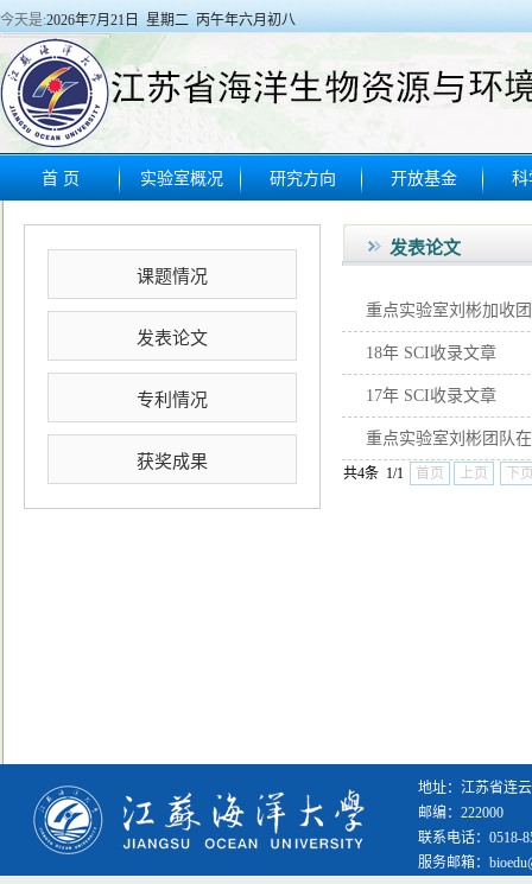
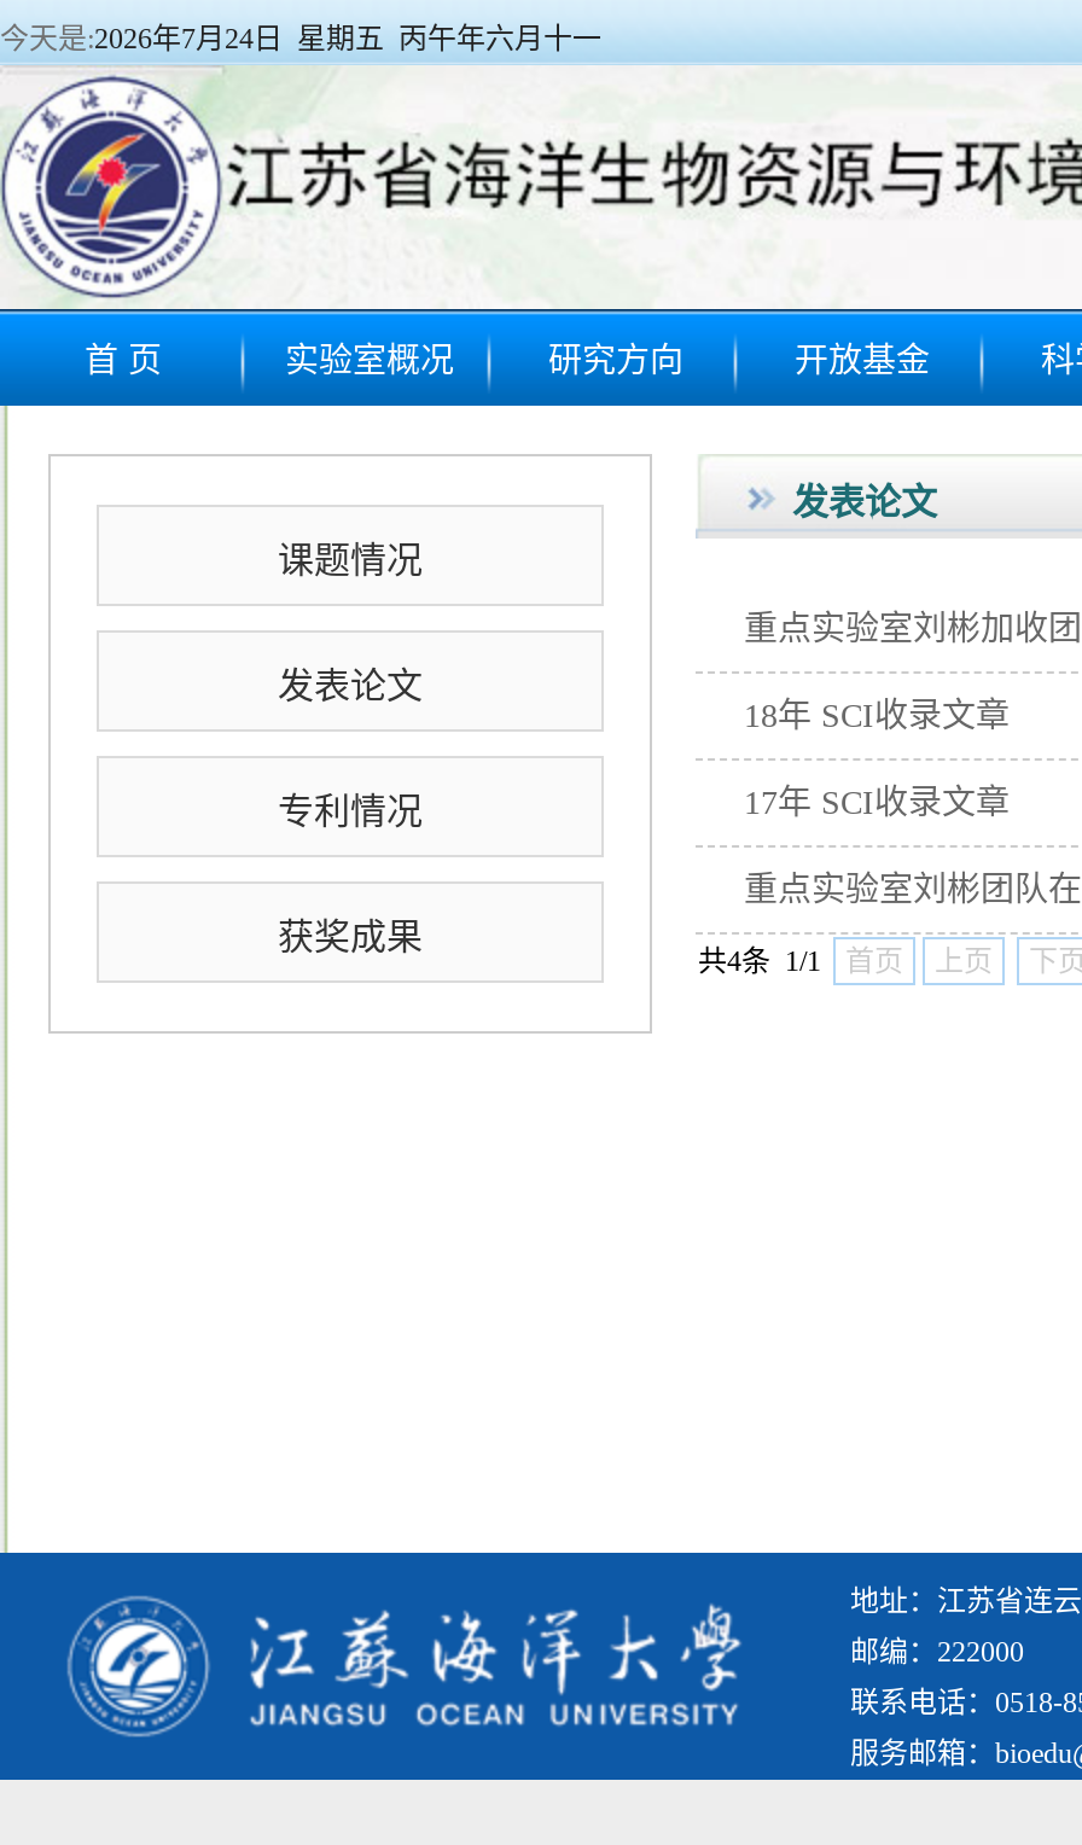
- 今天是:2026年7月21日 星期二 丙午年六月初八
+ 今天是:2026年7月24日 星期五 丙午年六月十一
